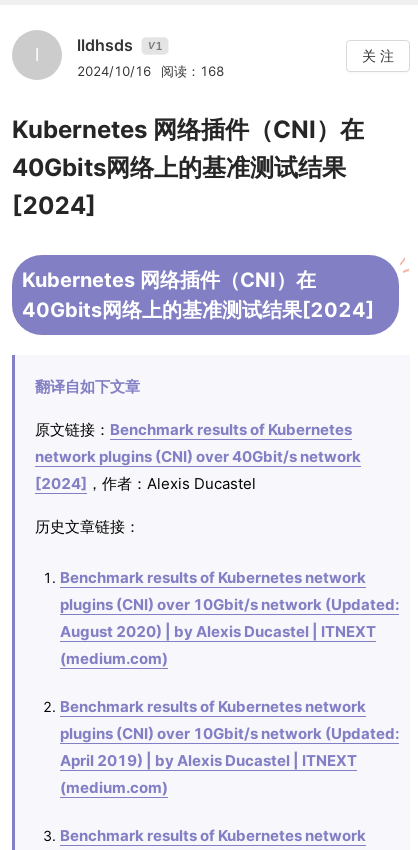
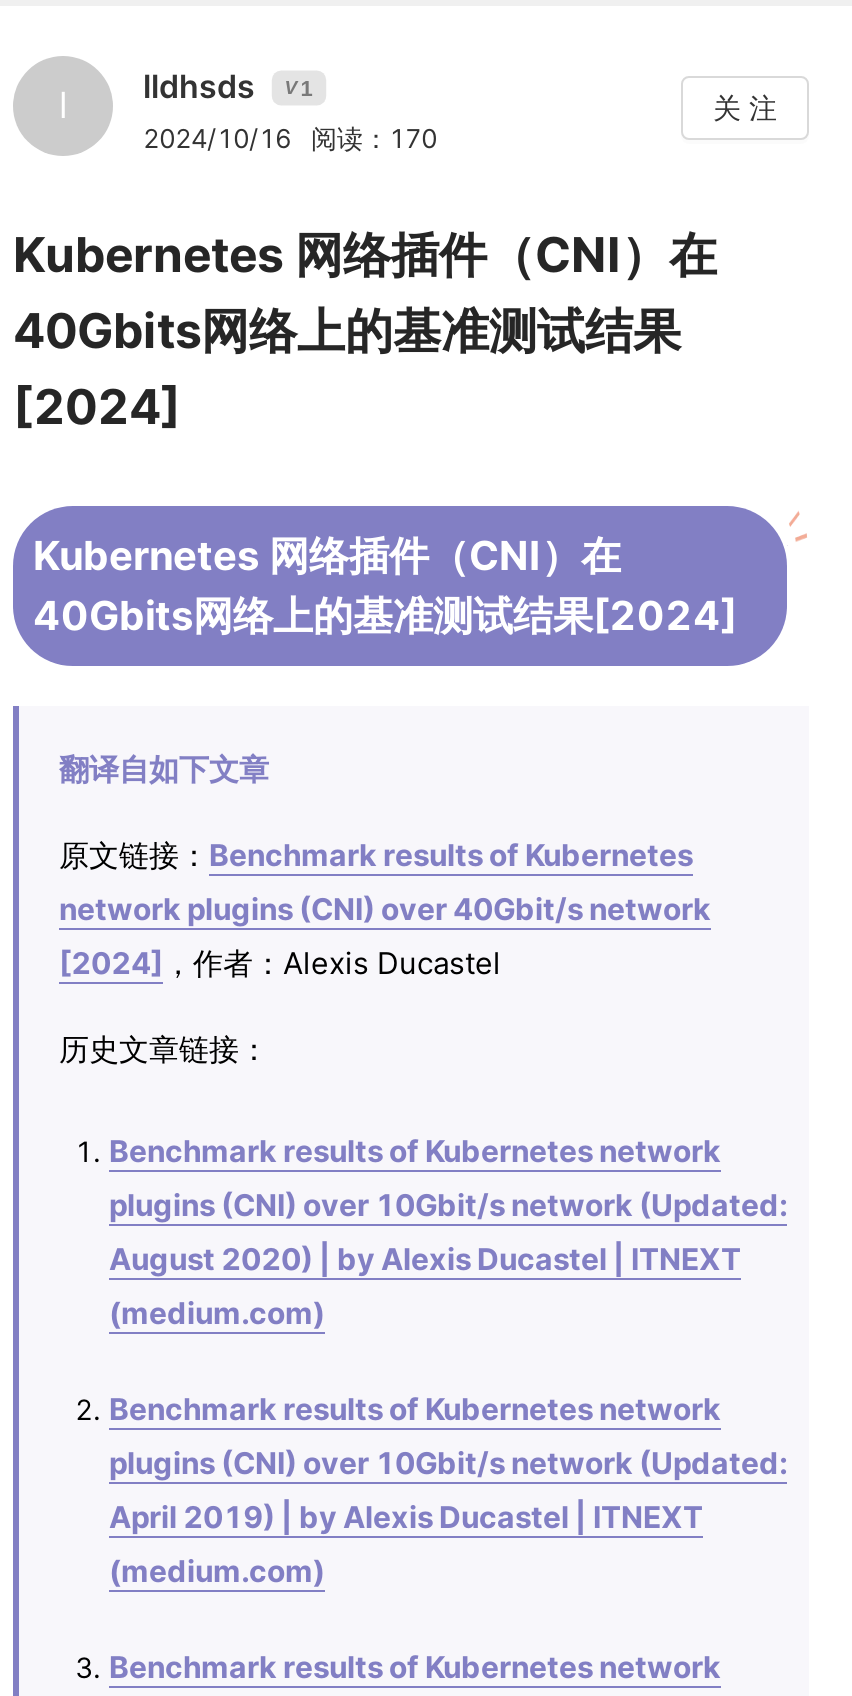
- 2024/10/16 阅读：168
+ 2024/10/16 阅读：170
